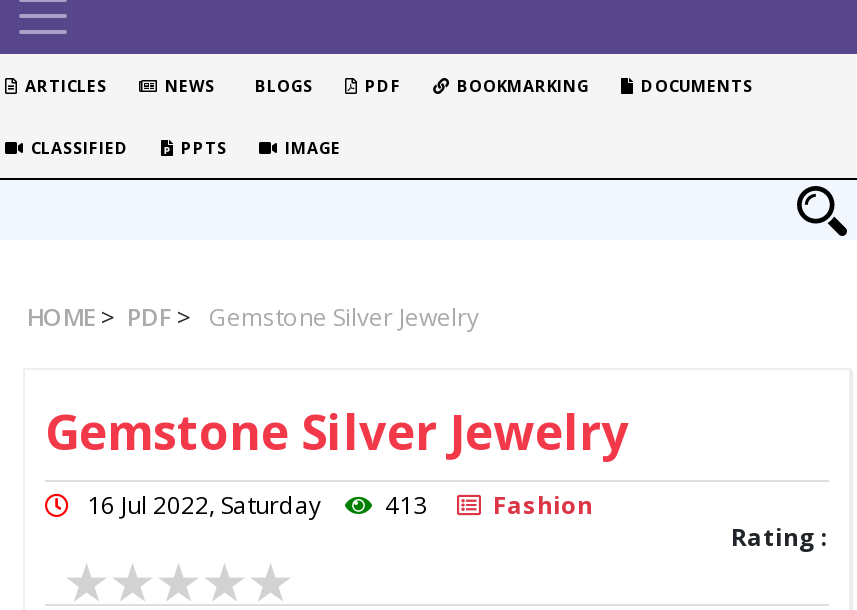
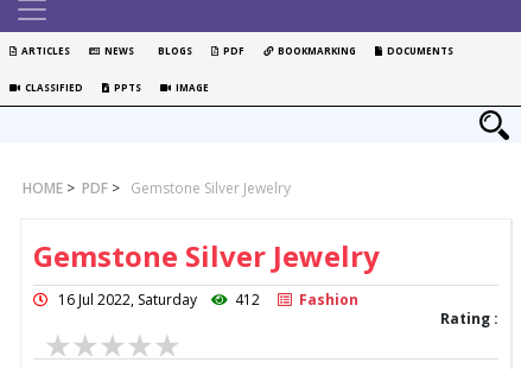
- 16 Jul 2022, Saturday 413 Fashion
+ 16 Jul 2022, Saturday 412 Fashion
